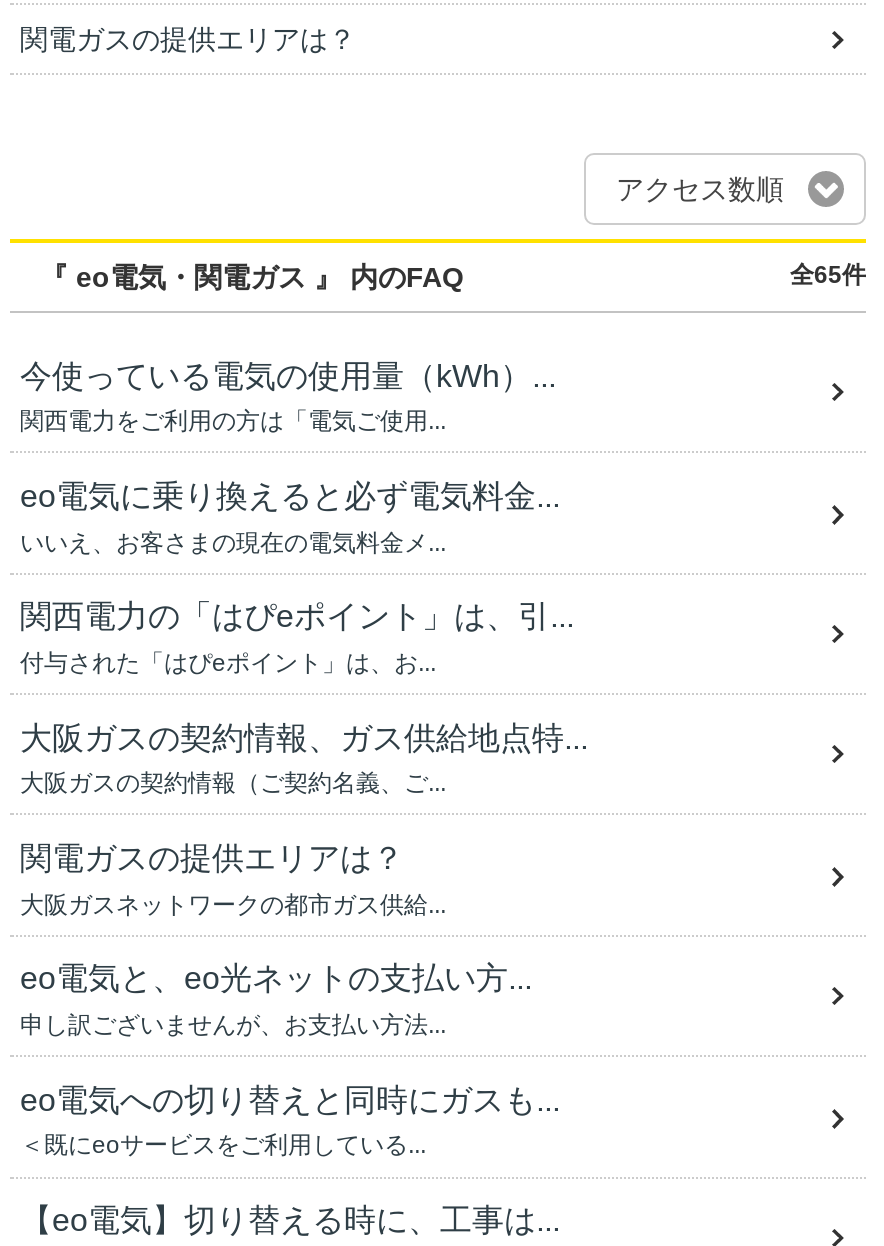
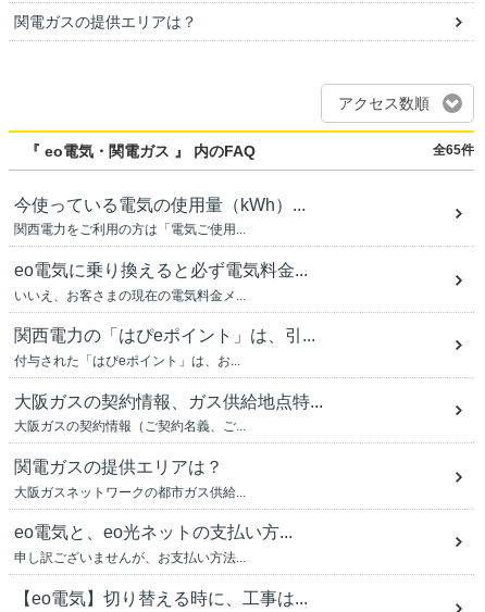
- eo電気への切り替えと同時にガスも...
- ＜既にeoサービスをご利用している...
